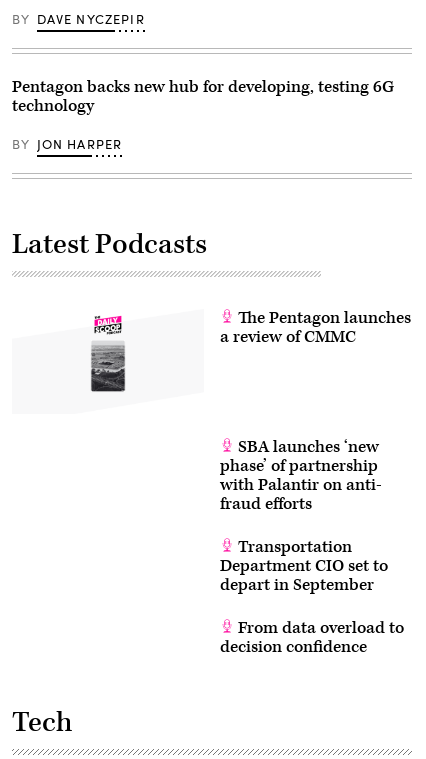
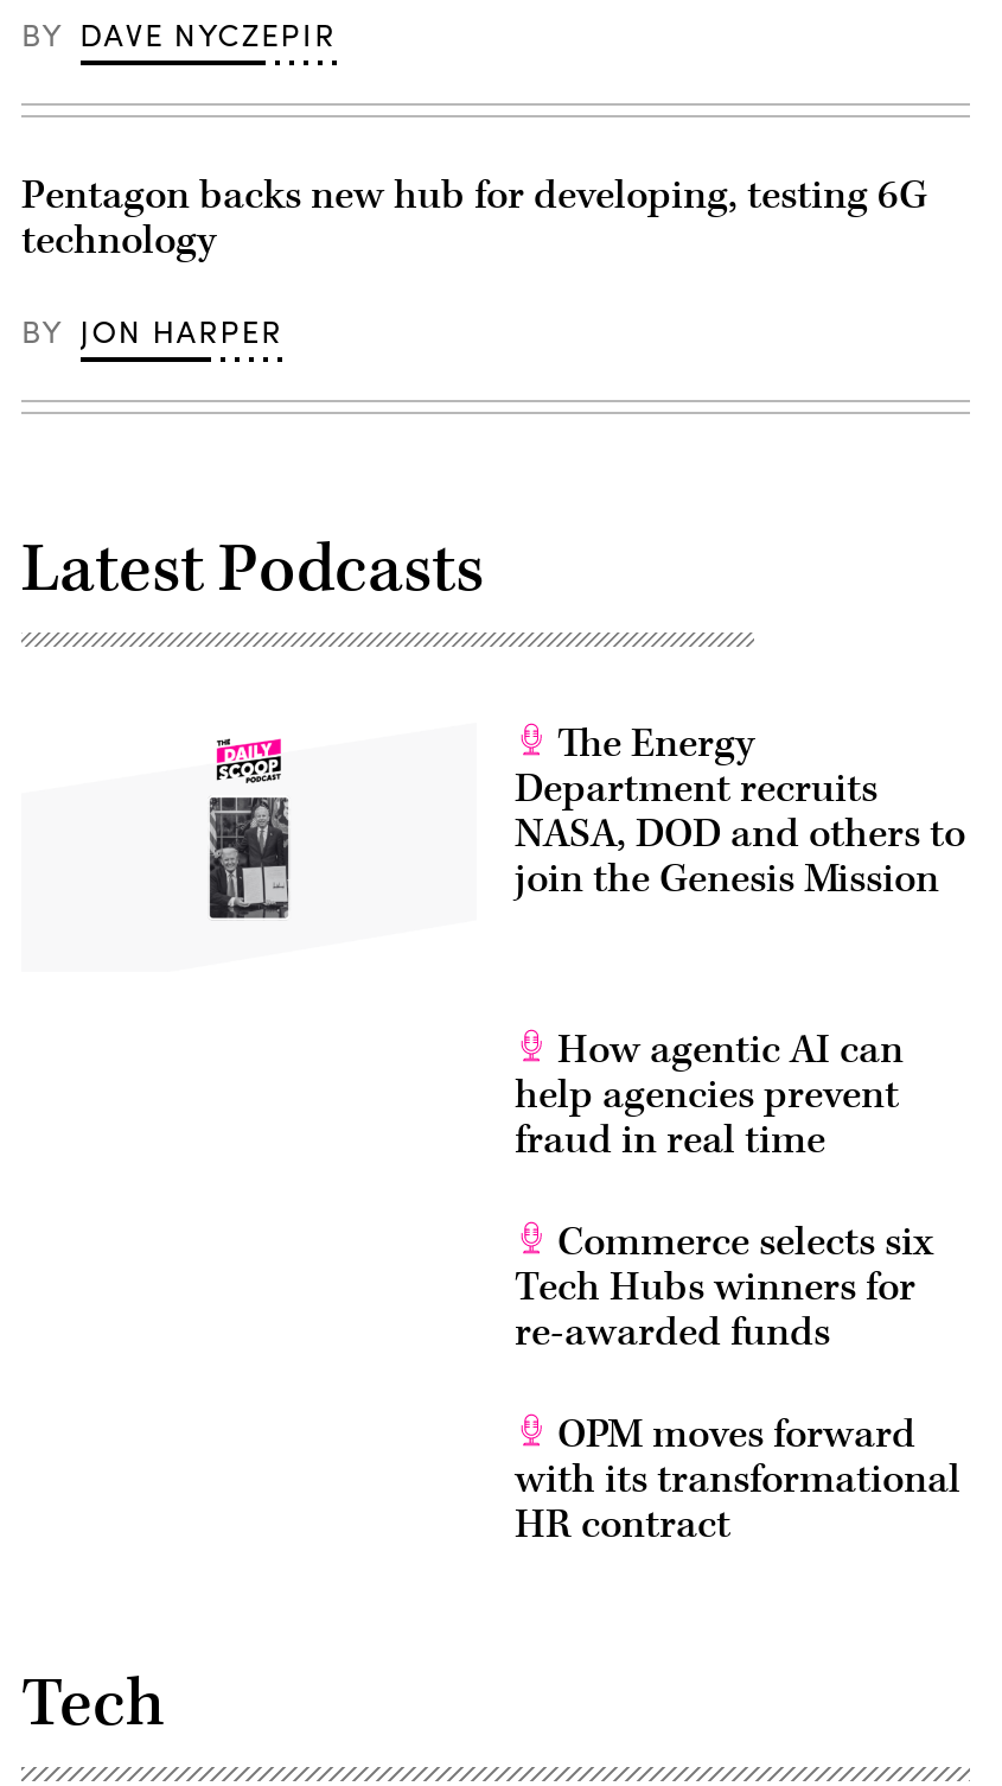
- The Pentagon launches
- a review of CMMC
+ The Energy
+ Department recruits
+ NASA, DOD and others to
+ join the Genesis Mission

- [image]
+ [image]

- SBA launches ‘new
- phase’ of partnership
- with Palantir on anti-
- fraud efforts
+ How agentic AI can
+ help agencies prevent
+ fraud in real time

- Transportation
- Department CIO set to
- depart in September
+ Commerce selects six
+ Tech Hubs winners for
+ re-awarded funds

- From data overload to
- decision confidence
+ OPM moves forward
+ with its transformational
+ HR contract
